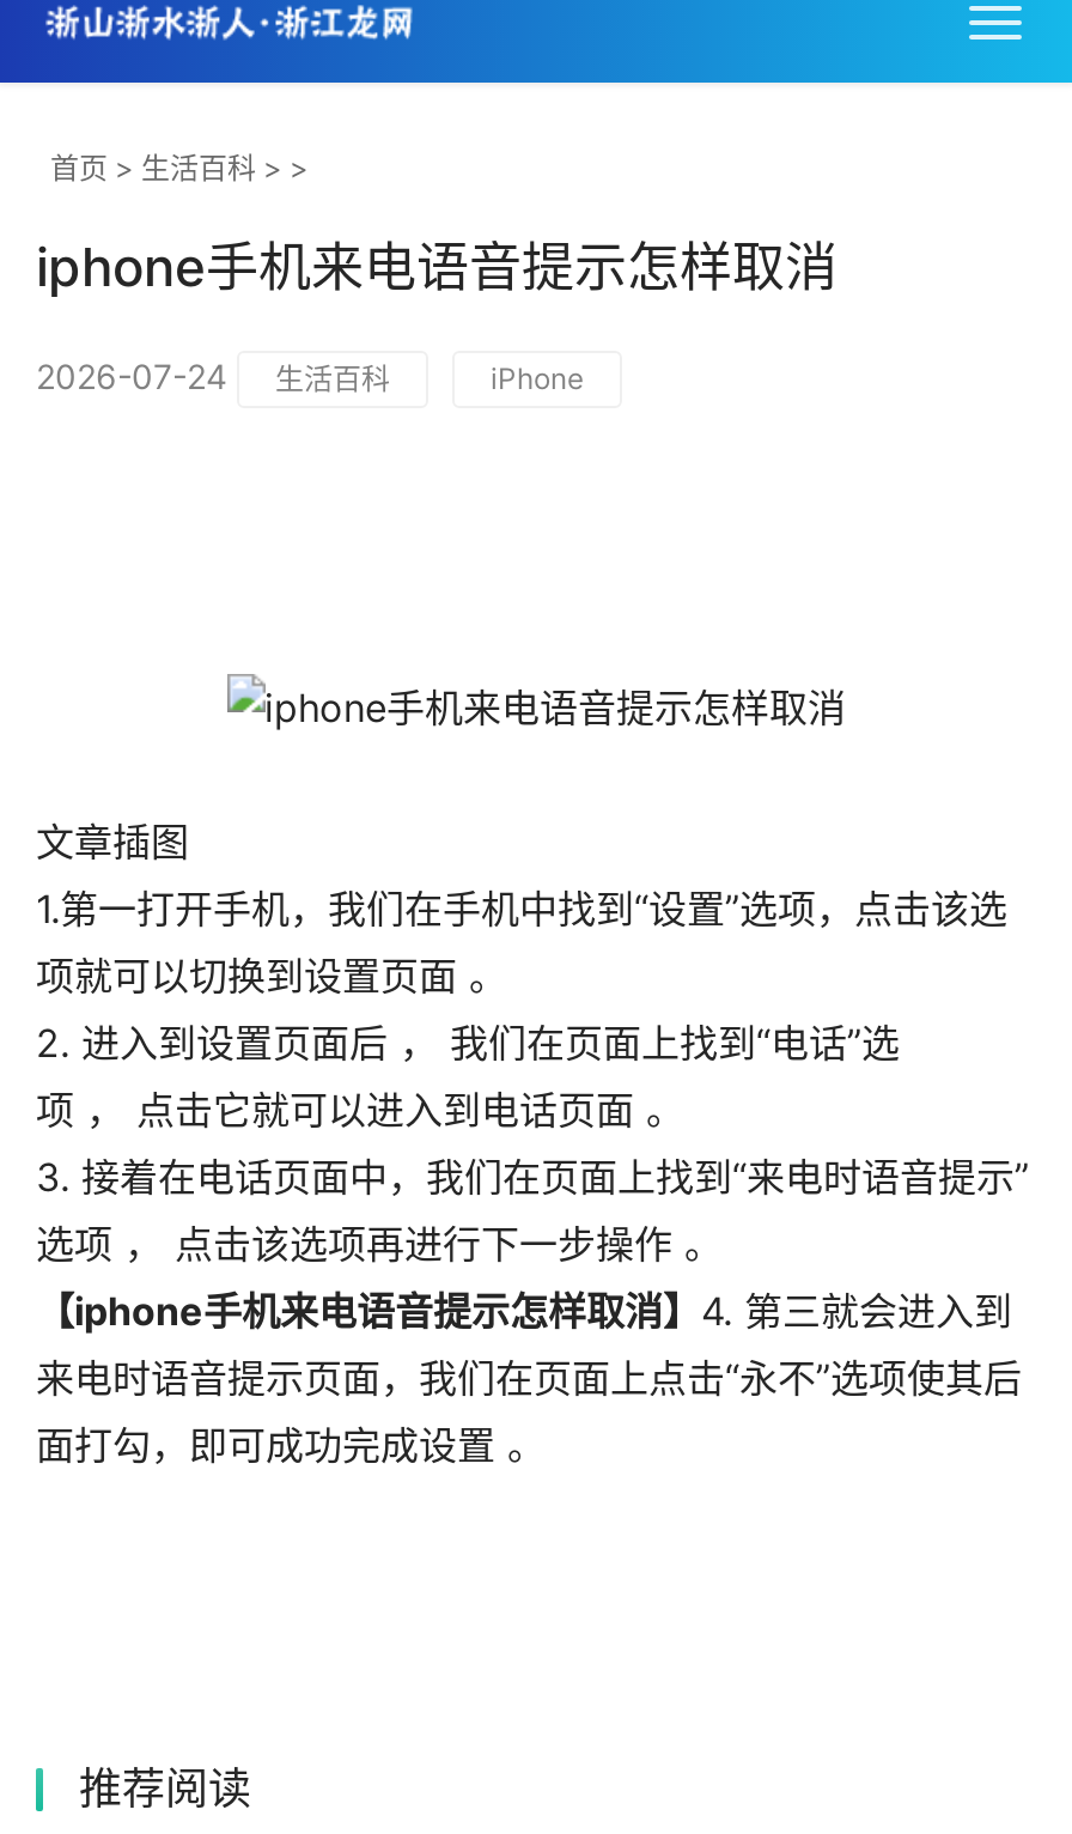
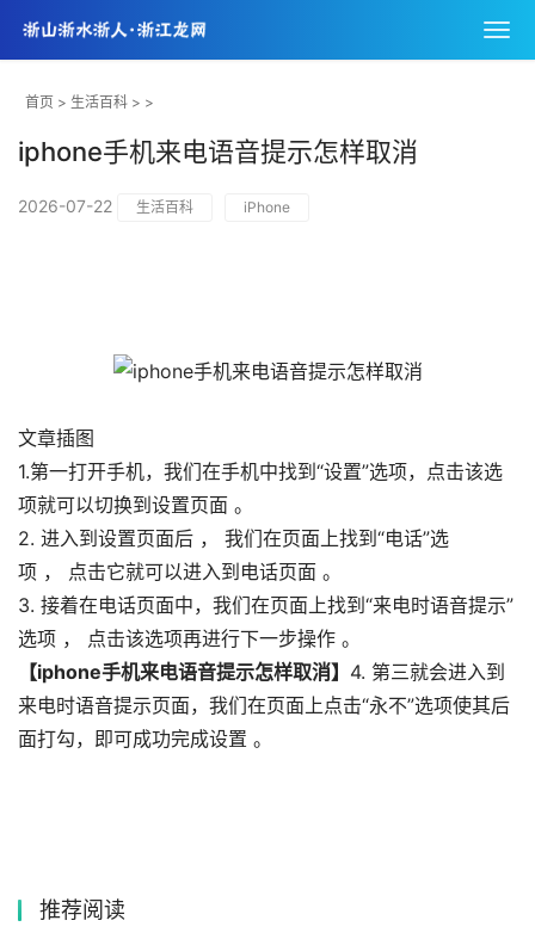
- 2026-07-24 生活百科
+ 2026-07-22 生活百科
